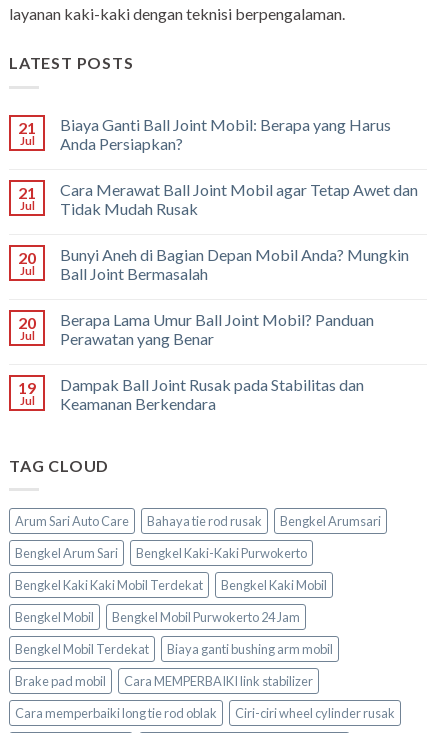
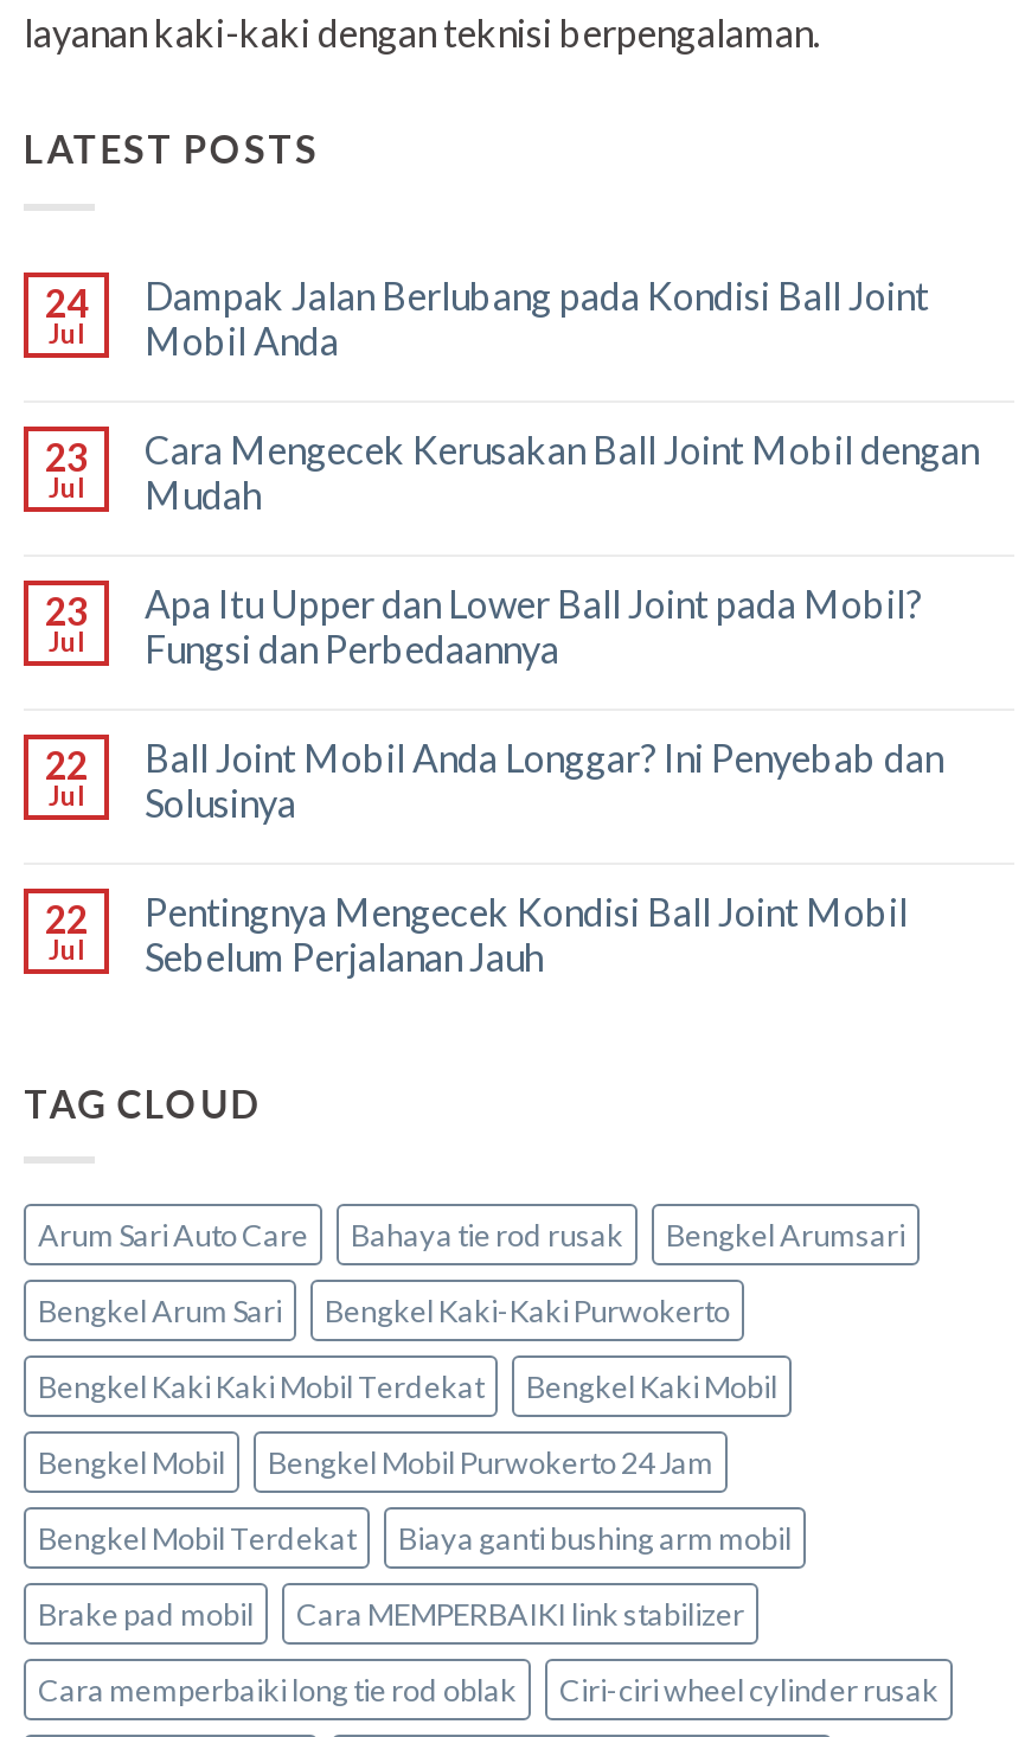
- 21
+ 24

- Biaya Ganti Ball Joint Mobil: Berapa yang Harus
- Anda Persiapkan?
+ Dampak Jalan Berlubang pada Kondisi Ball Joint
+ Mobil Anda

- 21
+ 23

- Cara Merawat Ball Joint Mobil agar Tetap Awet dan
- Tidak Mudah Rusak
+ Cara Mengecek Kerusakan Ball Joint Mobil dengan
+ Mudah

- 20
+ 23

- Bunyi Aneh di Bagian Depan Mobil Anda? Mungkin
- Ball Joint Bermasalah
+ Apa Itu Upper dan Lower Ball Joint pada Mobil?
+ Fungsi dan Perbedaannya

- 20
+ 22

- Berapa Lama Umur Ball Joint Mobil? Panduan
- Perawatan yang Benar
+ Ball Joint Mobil Anda Longgar? Ini Penyebab dan
+ Solusinya

- 19
+ 22

- Dampak Ball Joint Rusak pada Stabilitas dan
- Keamanan Berkendara
+ Pentingnya Mengecek Kondisi Ball Joint Mobil
+ Sebelum Perjalanan Jauh
